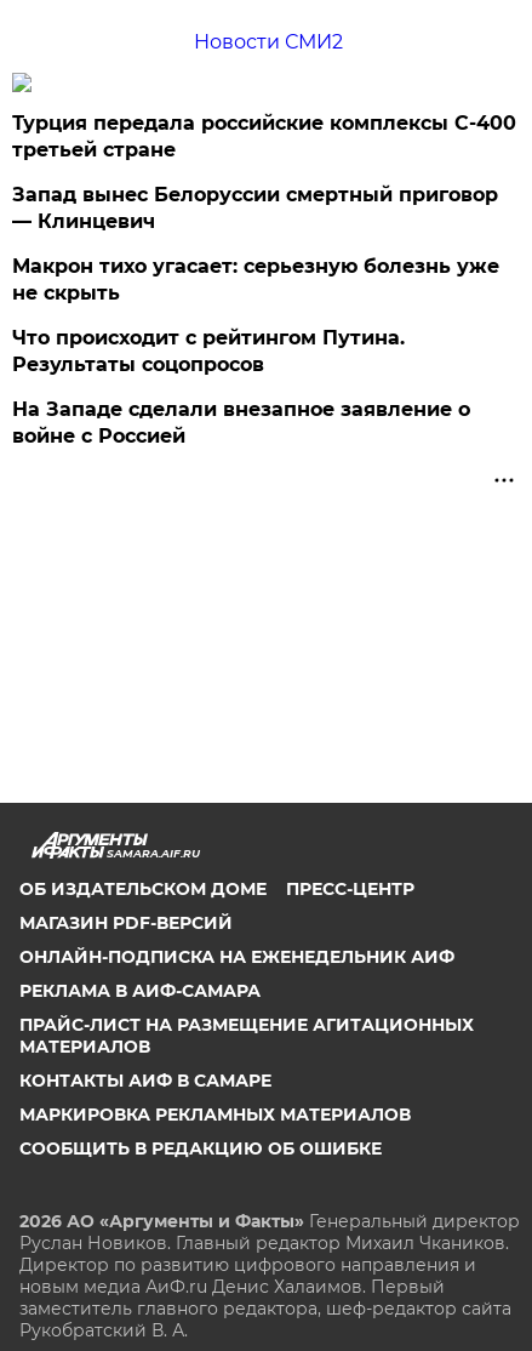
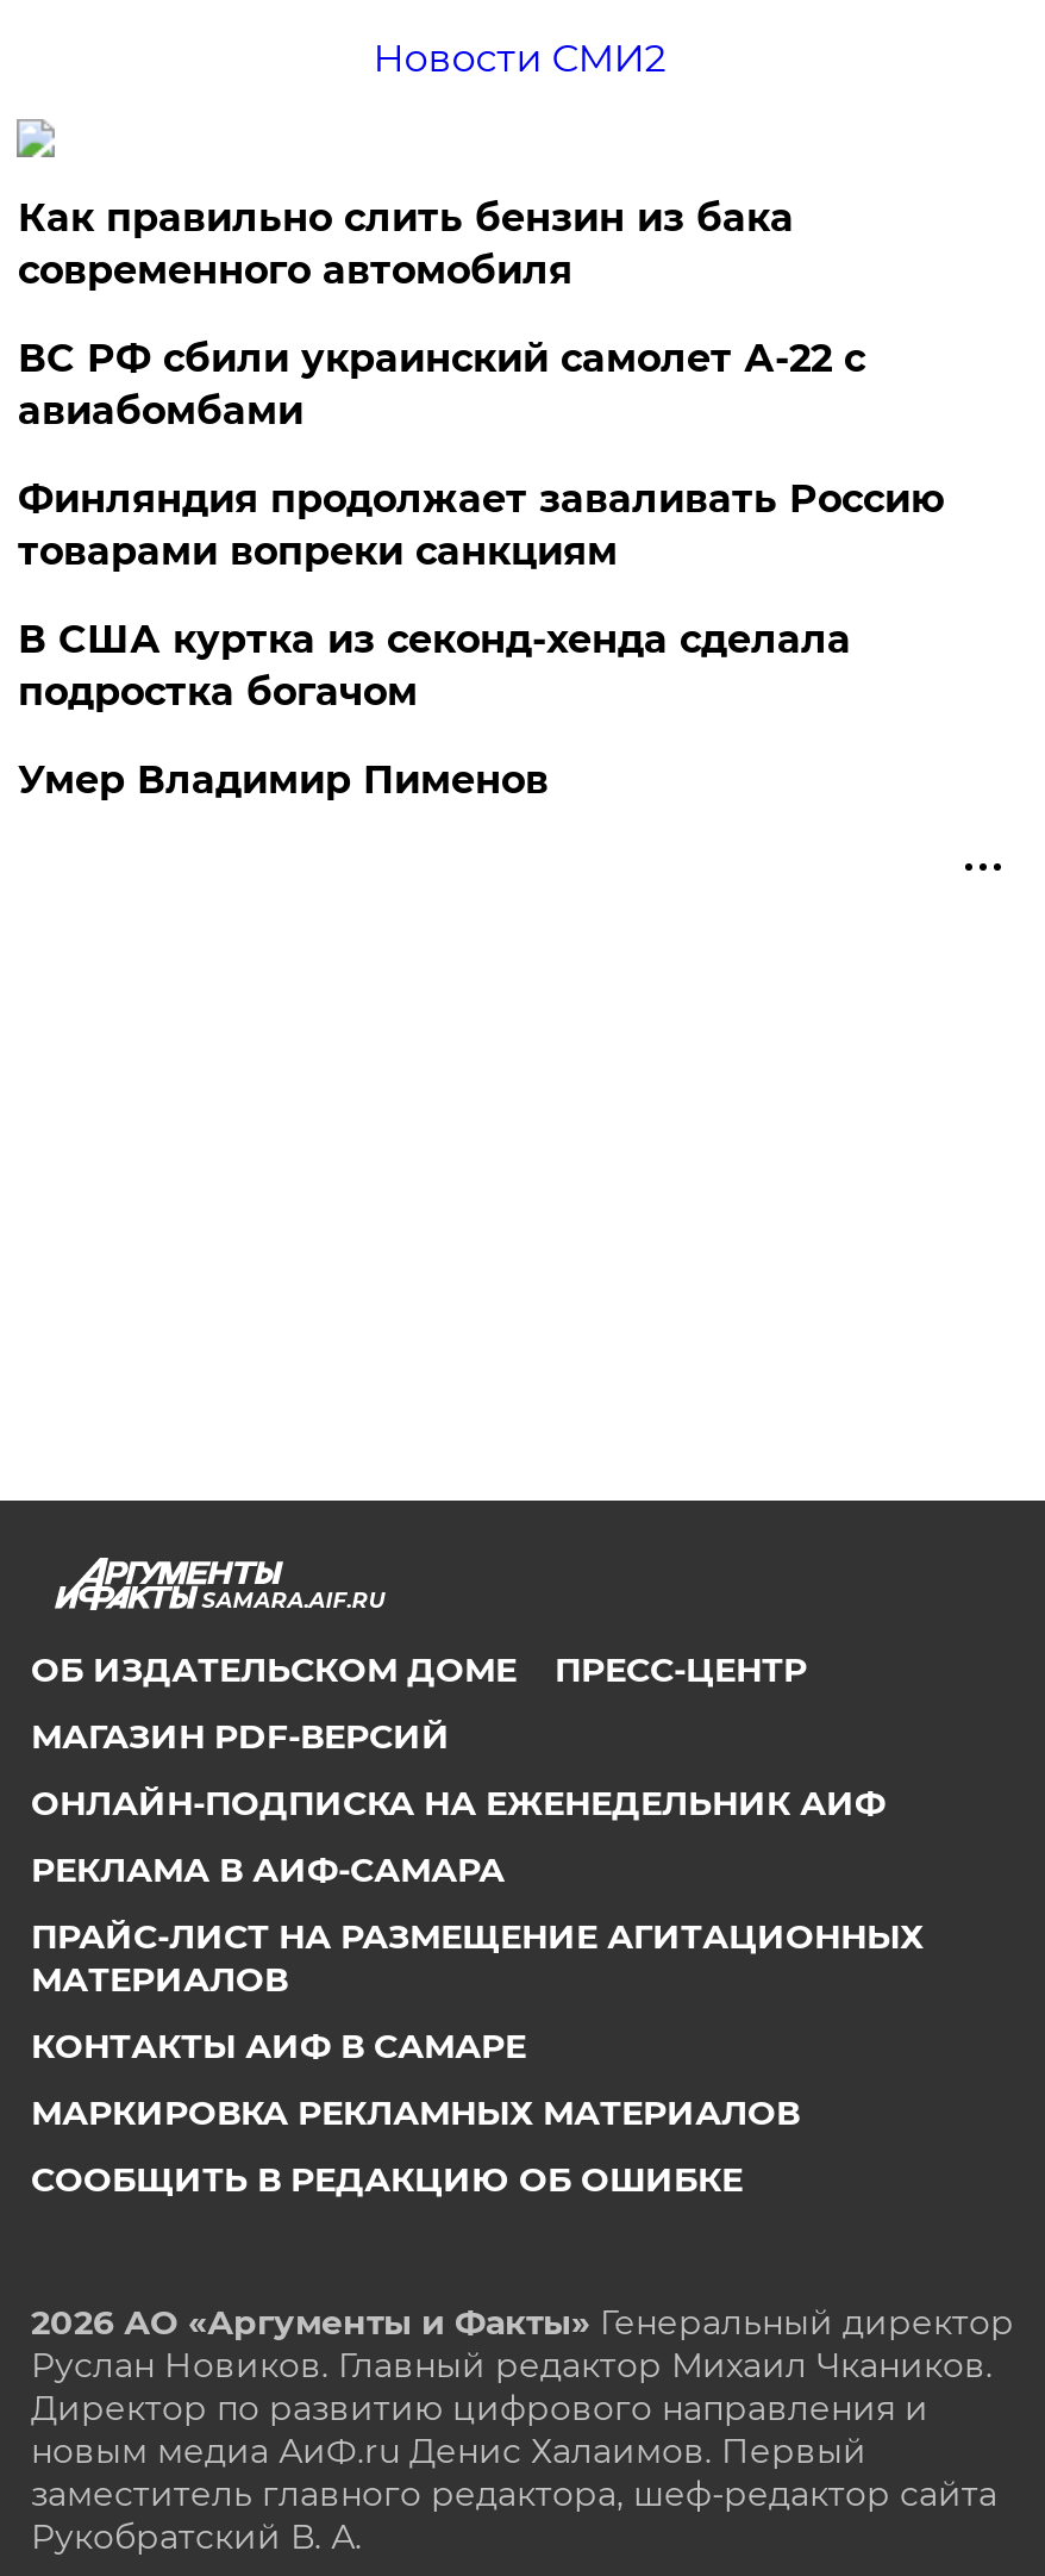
- Турция передала российские комплексы С-400
- третьей стране
+ Как правильно слить бензин из бака
+ современного автомобиля

- Запад вынес Белоруссии смертный приговор
- — Клинцевич
+ ВС РФ сбили украинский самолет А-22 с
+ авиабомбами

- Макрон тихо угасает: серьезную болезнь уже
- не скрыть
+ Финляндия продолжает заваливать Россию
+ товарами вопреки санкциям

- Что происходит с рейтингом Путина.
- Результаты соцопросов
+ В США куртка из секонд-хенда сделала
+ подростка богачом

- На Западе сделали внезапное заявление о
- войне с Россией
+ Умер Владимир Пименов
